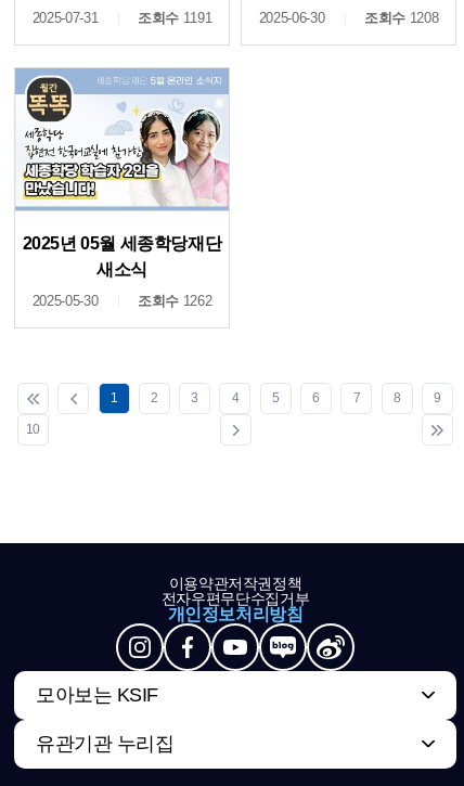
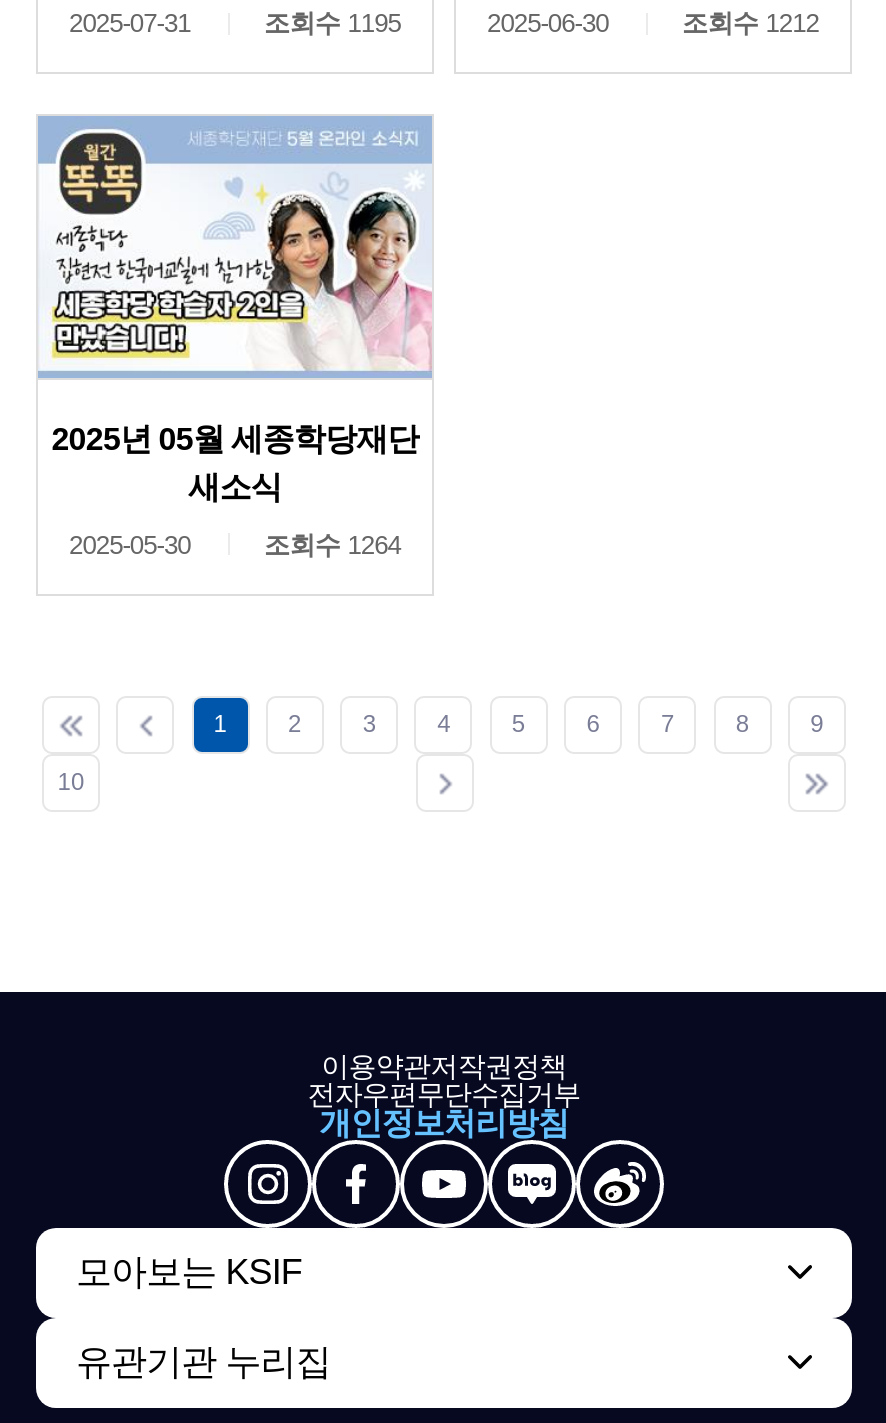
- 조회수 1191
+ 조회수 1195

- 조회수 1208
+ 조회수 1212

- 조회수 1262
+ 조회수 1264
